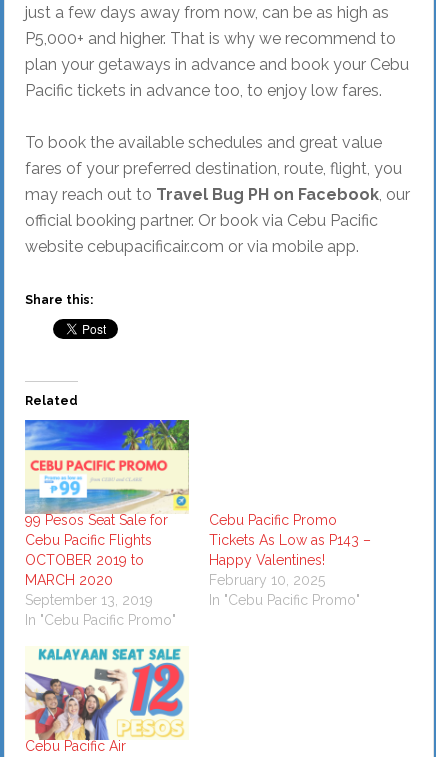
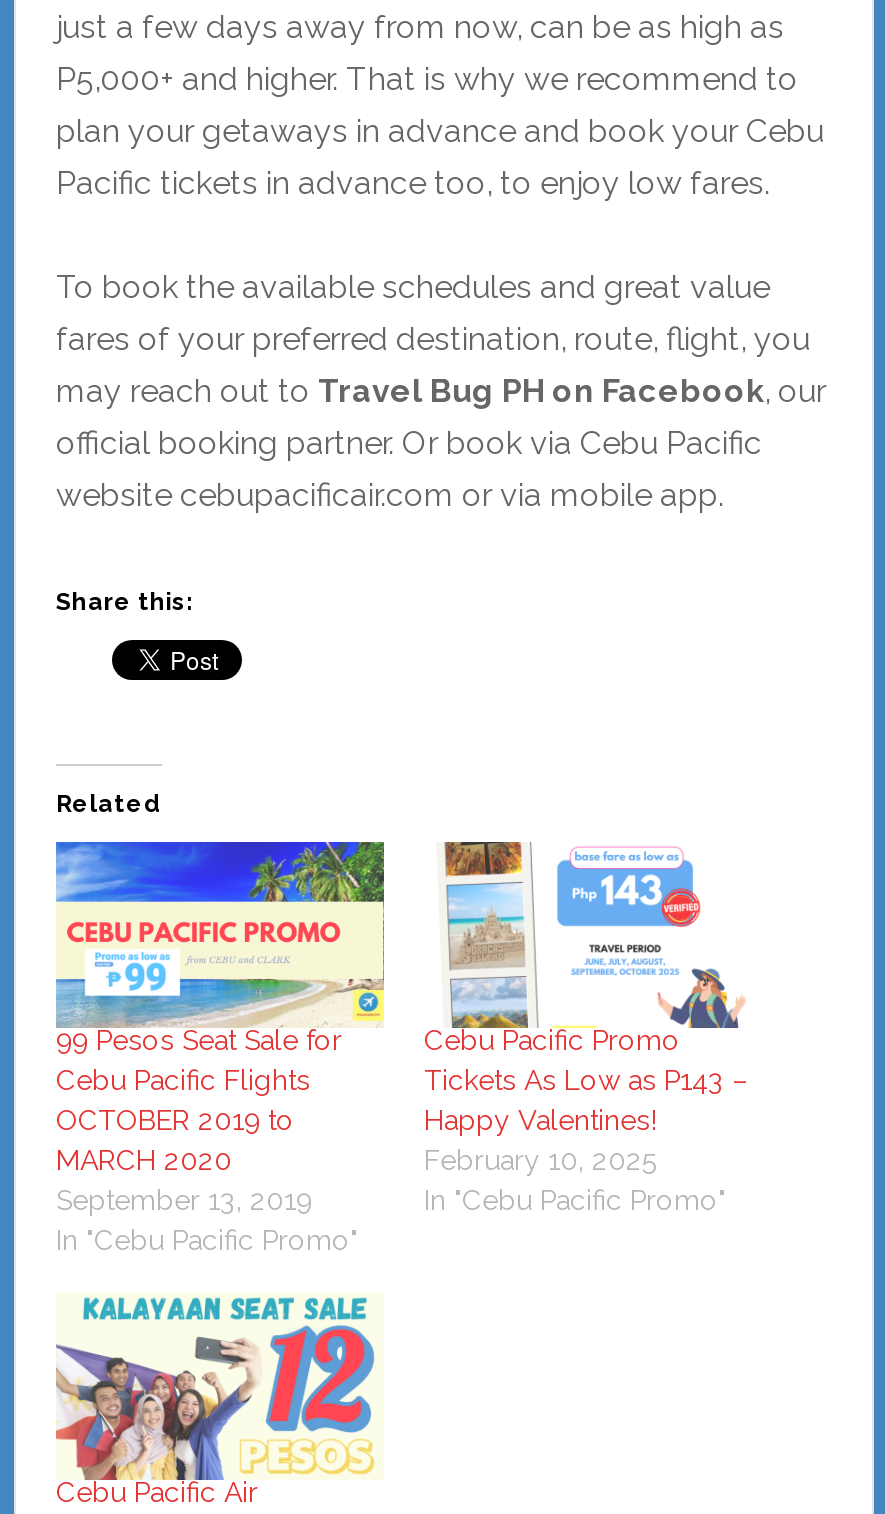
+ [image]

+ [image]

+ [image]
